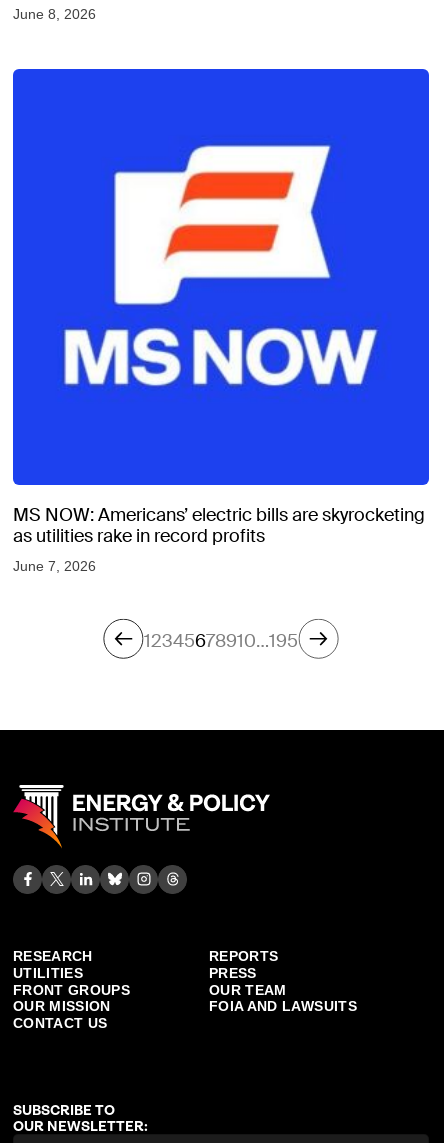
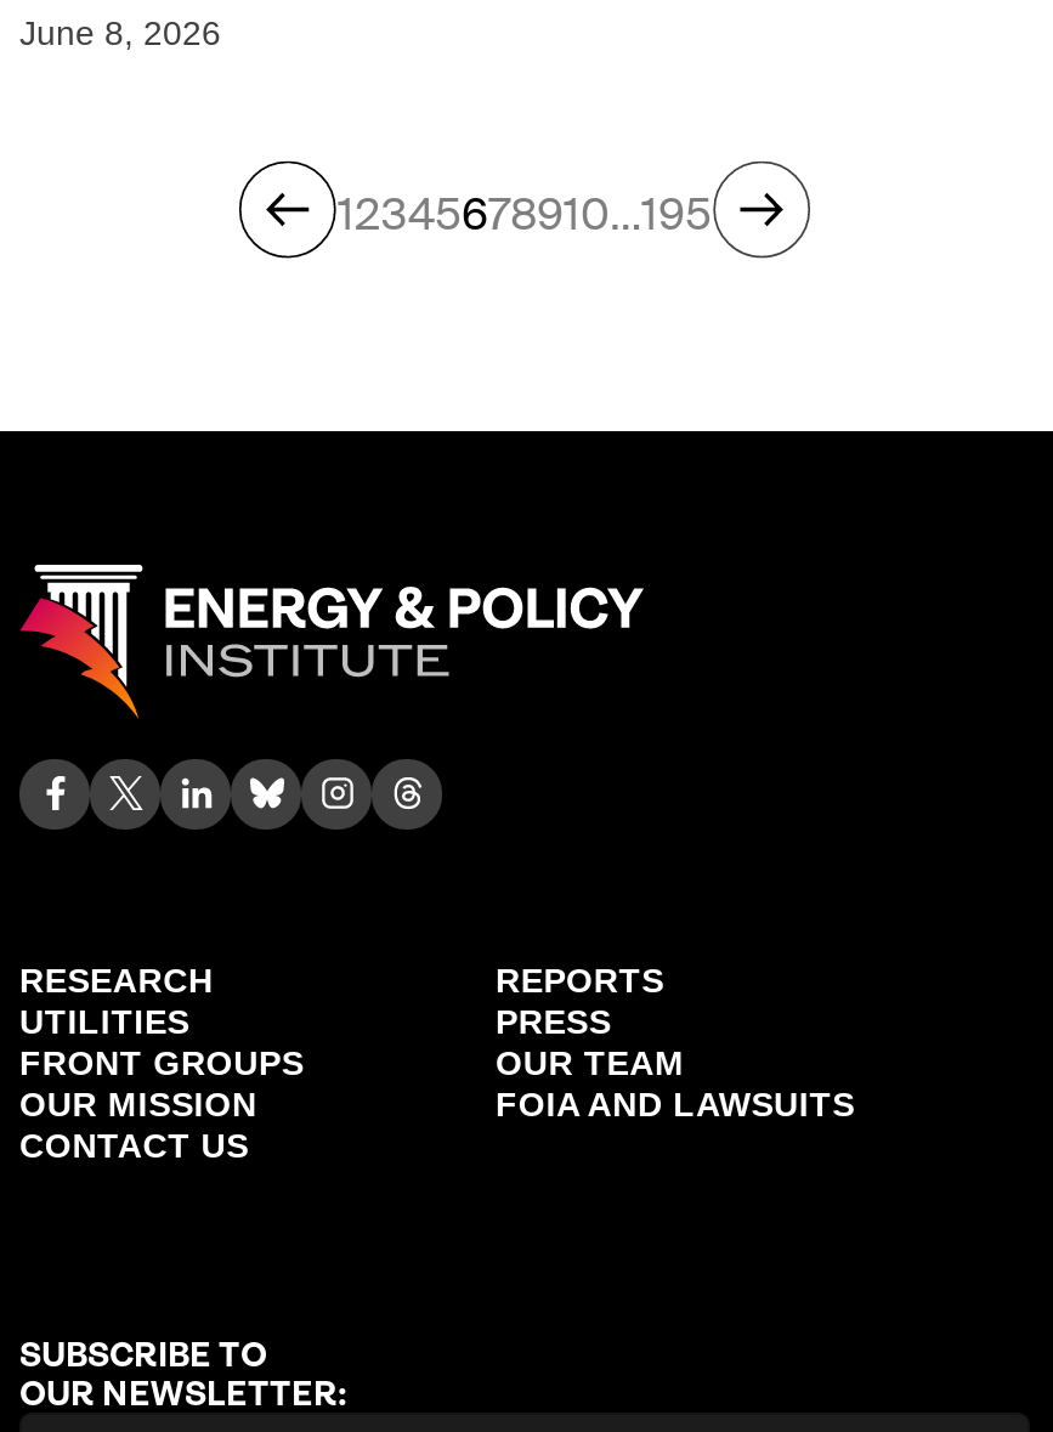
- [image]
- MS NOW: Americans’ electric bills are skyrocketing
- as utilities rake in record profits
- June 7, 2026
